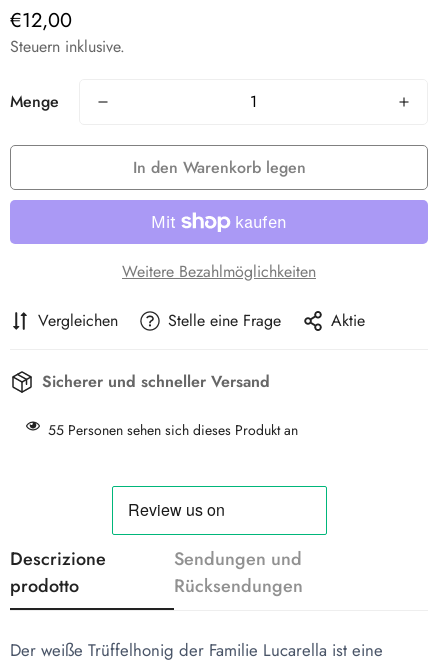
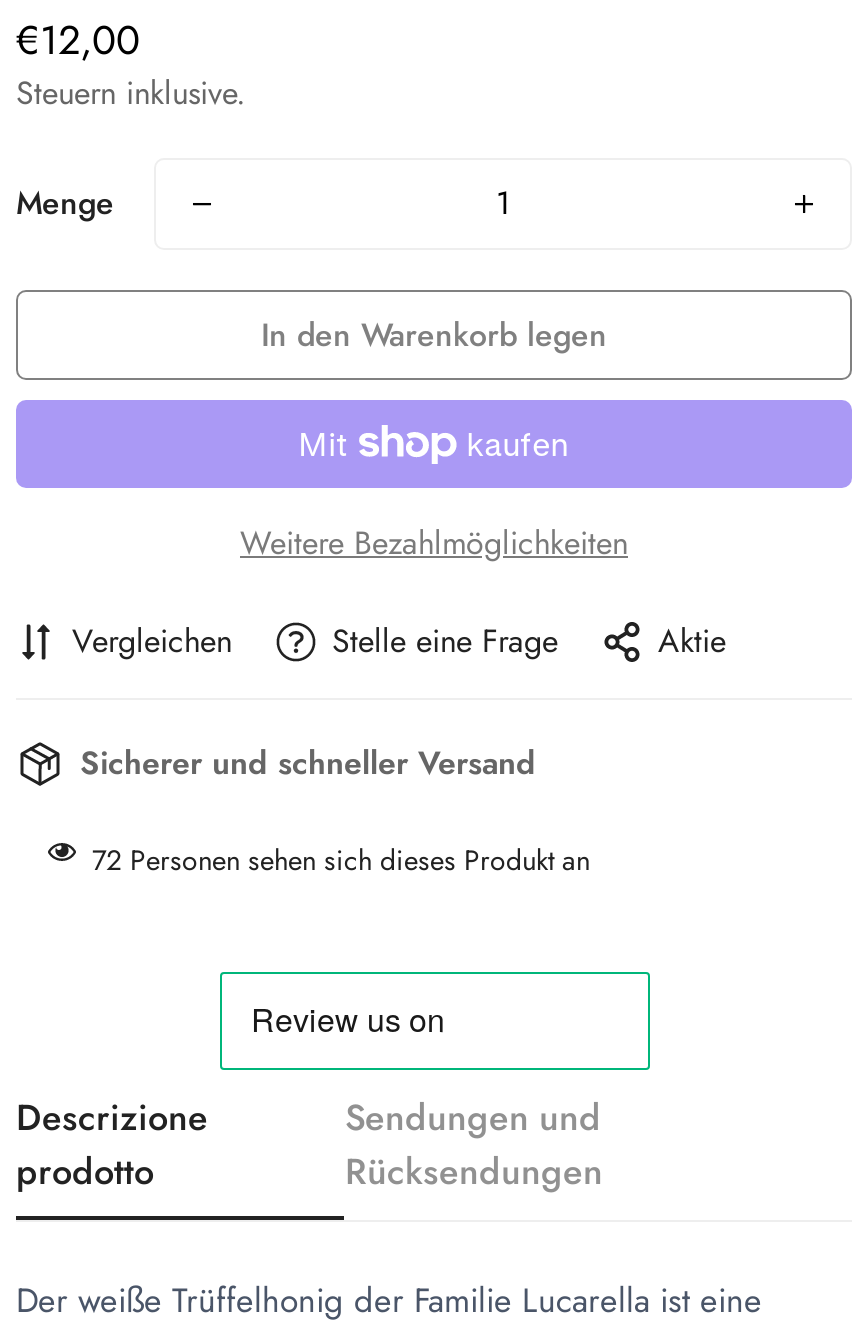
- 55 Personen sehen sich dieses Produkt an
+ 72 Personen sehen sich dieses Produkt an
